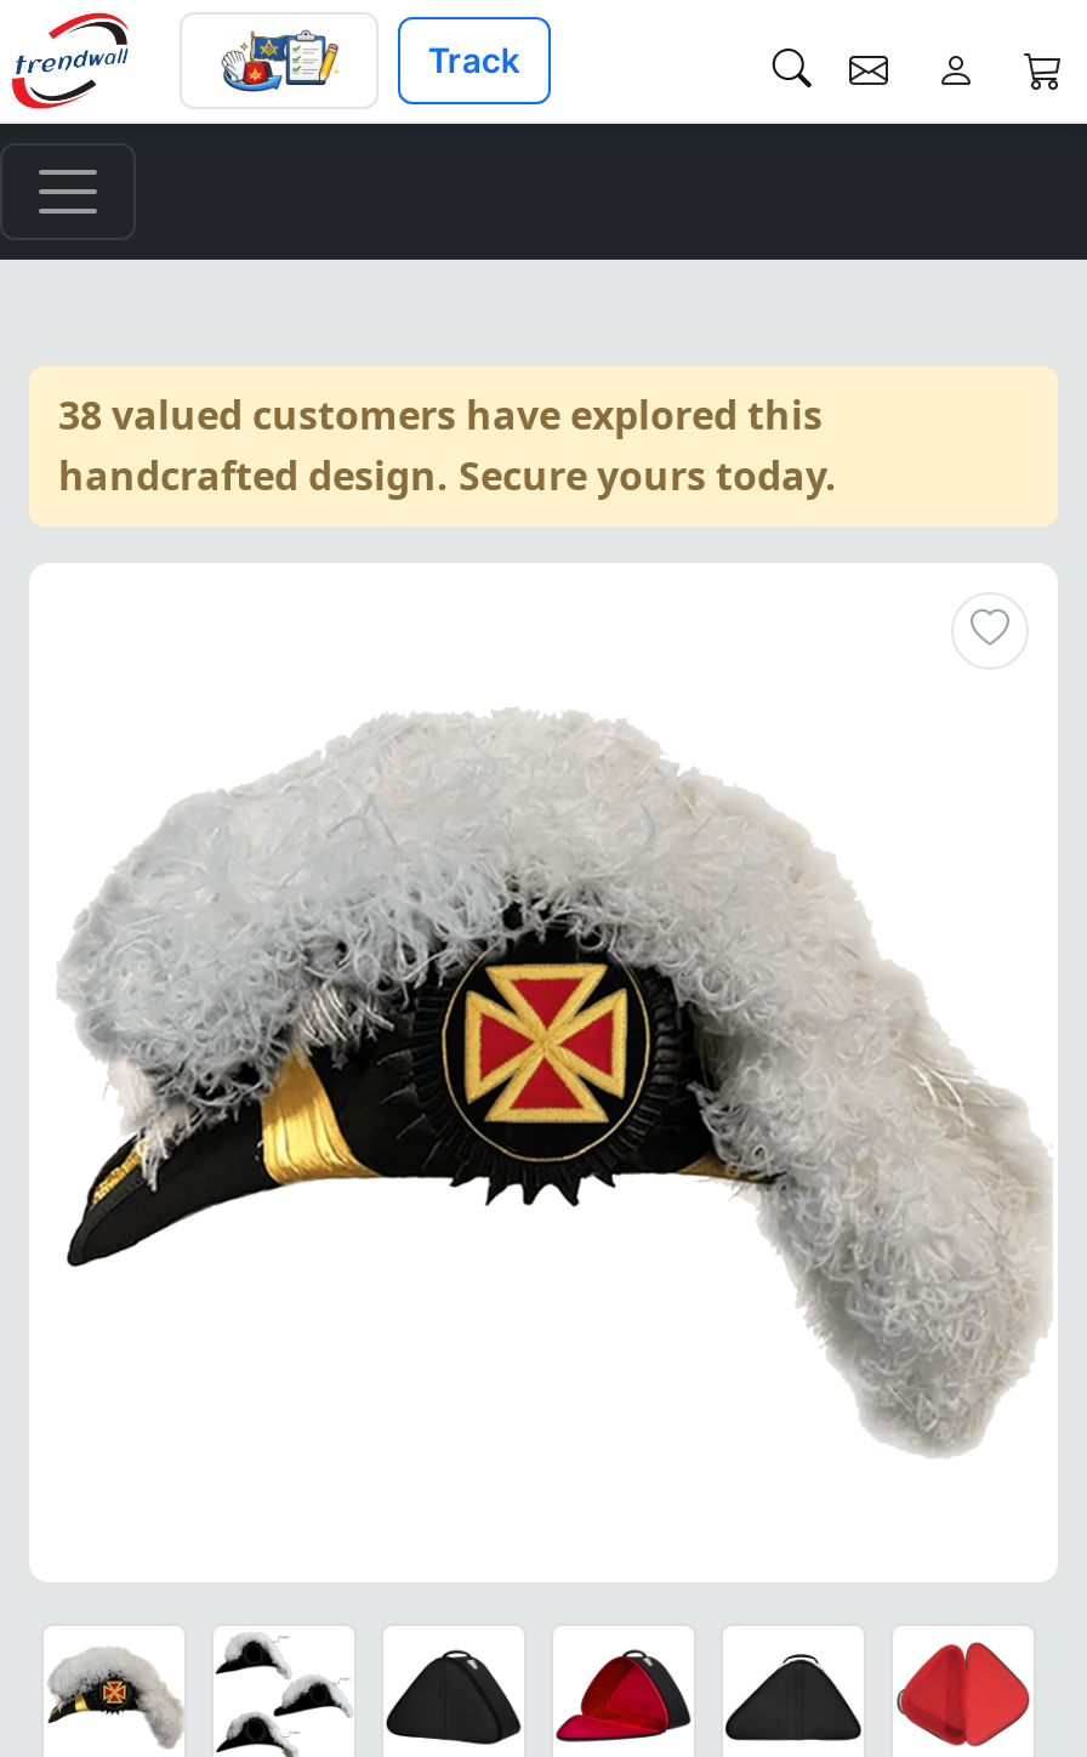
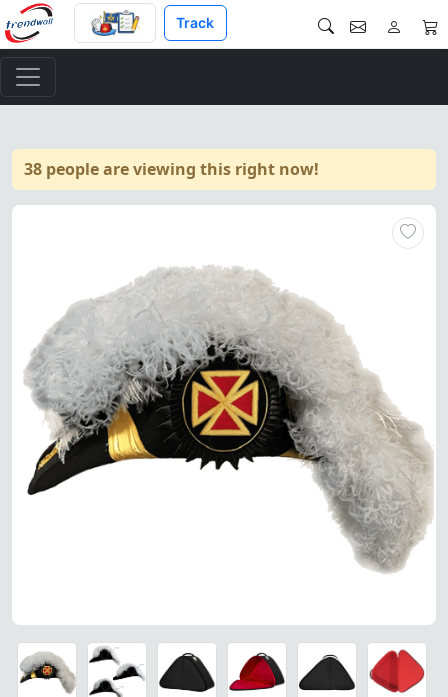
- 38 valued customers have explored this
- handcrafted design. Secure yours today.
+ 38 people are viewing this right now!
